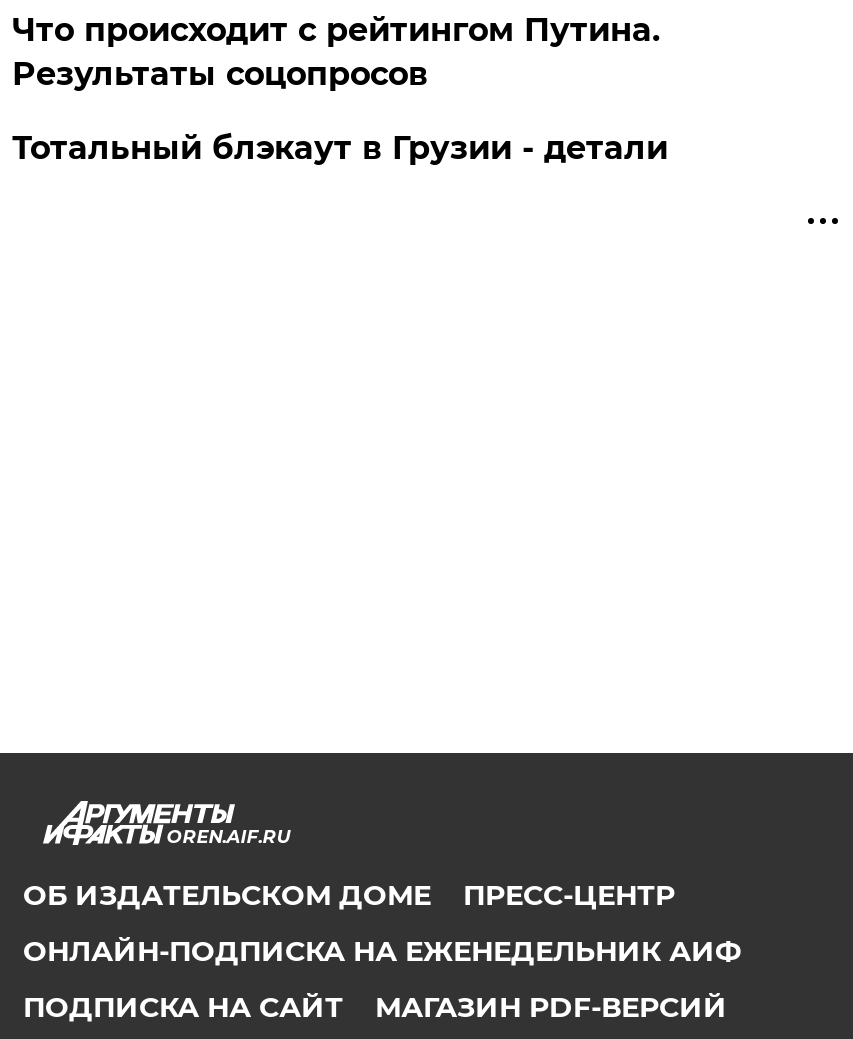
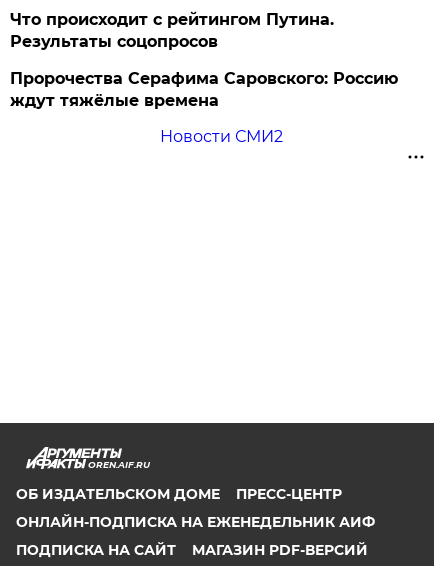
- Тотальный блэкаут в Грузии - детали
+ Пророчества Серафима Саровского: Россию
+ ждут тяжёлые времена
+ Новости СМИ2
